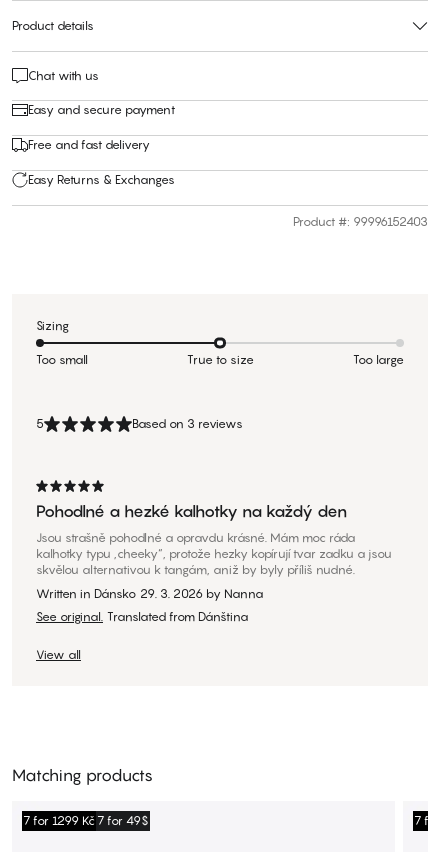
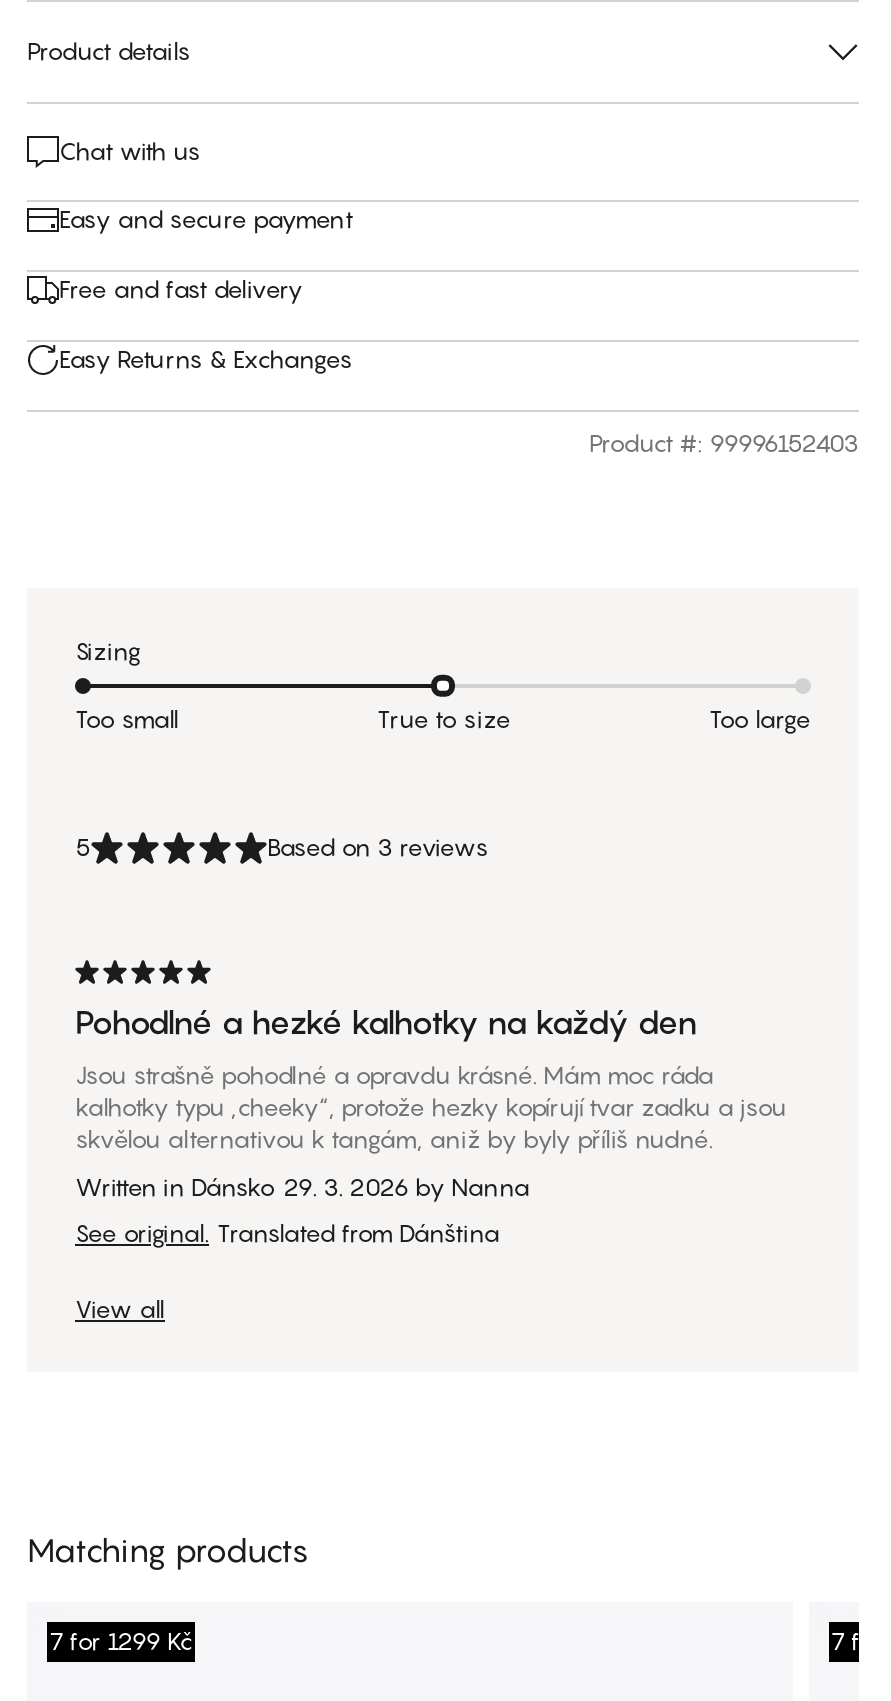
- 7 for 1299 Kč 7 for 49$
+ 7 for 1299 Kč
